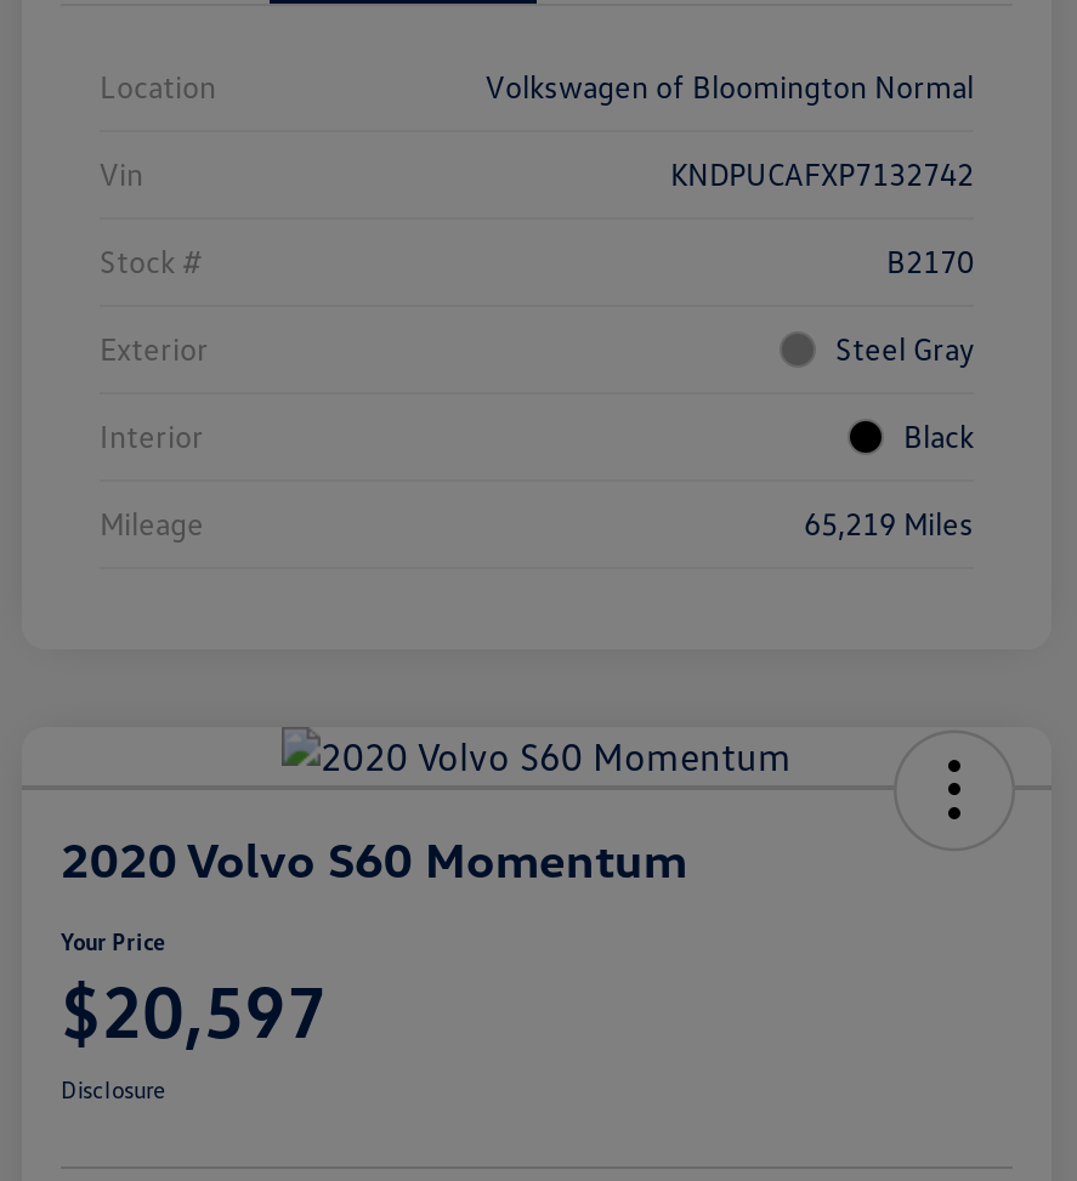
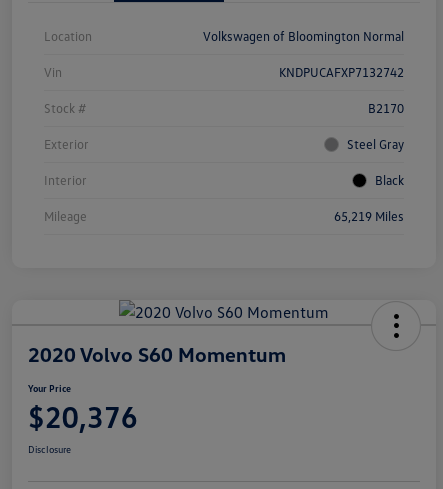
- $20,597
+ $20,376
